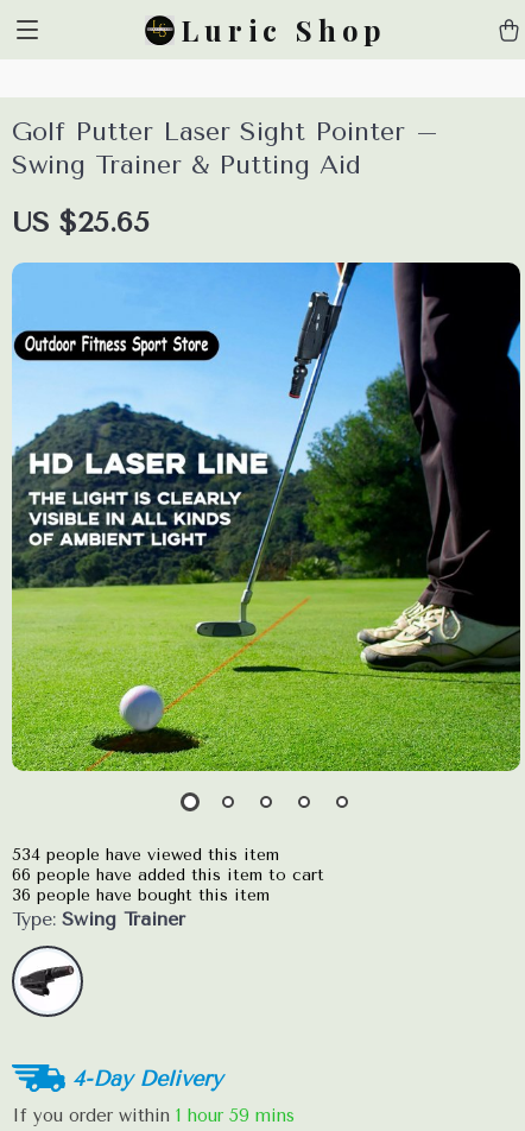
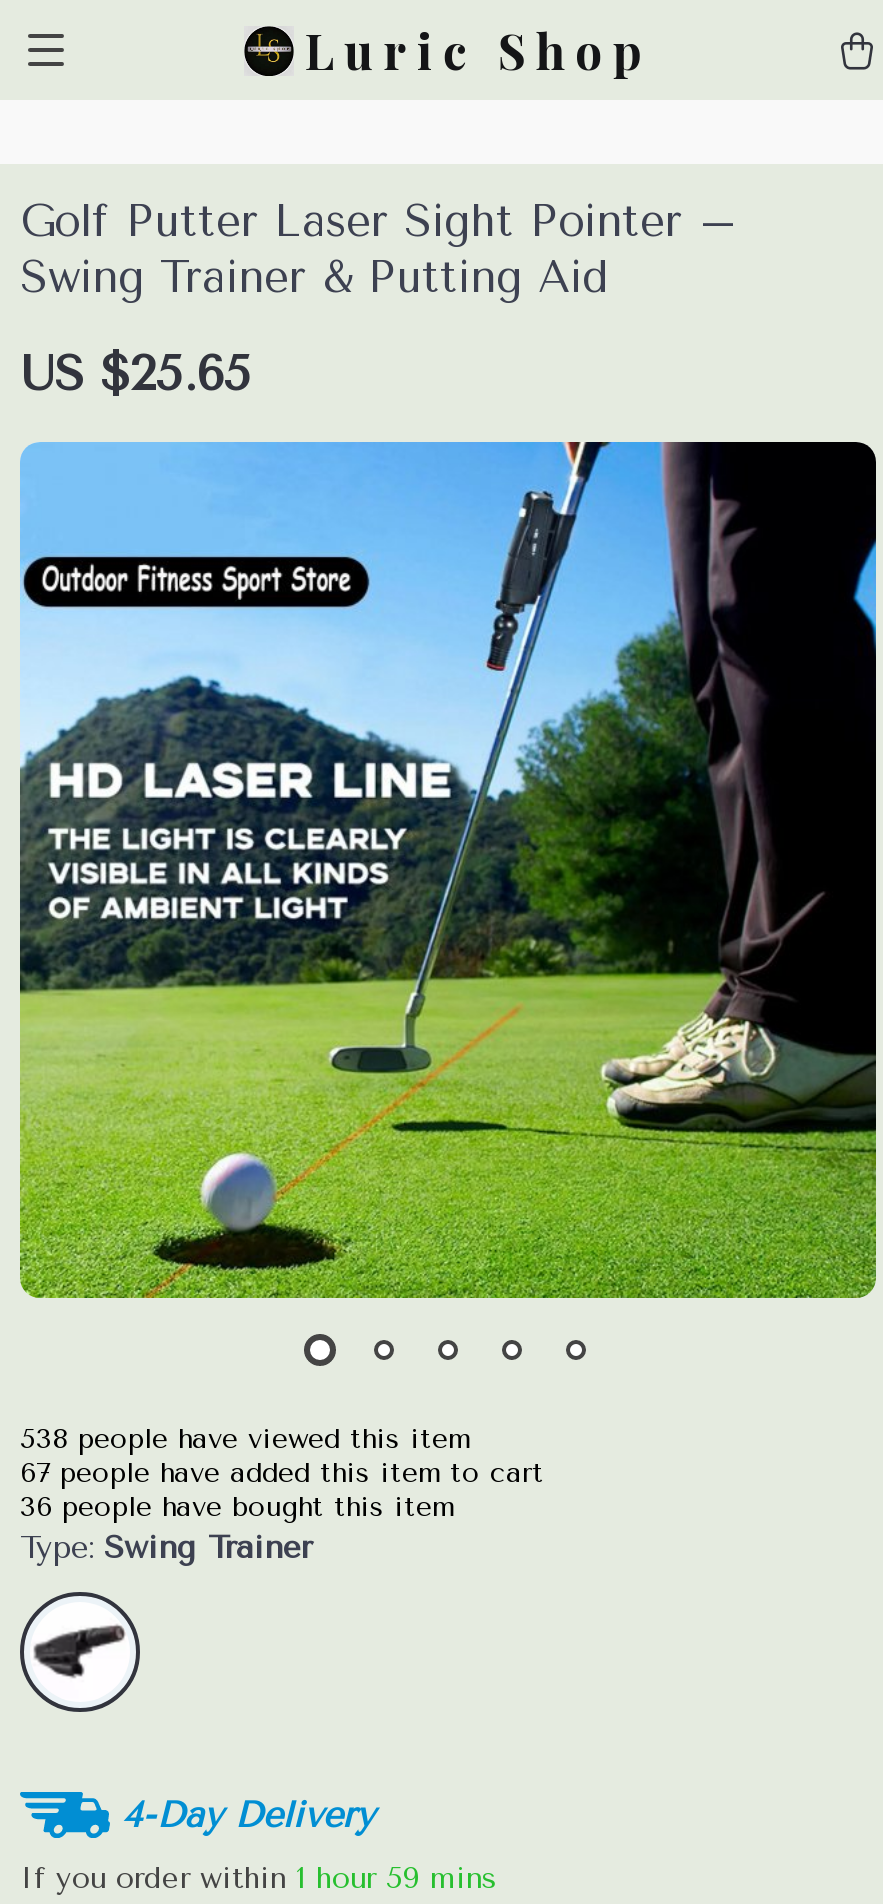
- 534 people have viewed this item
+ 538 people have viewed this item

- 66 people have added this item to cart
+ 67 people have added this item to cart
